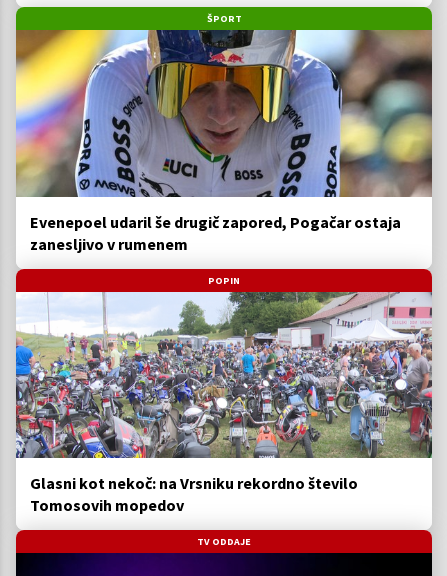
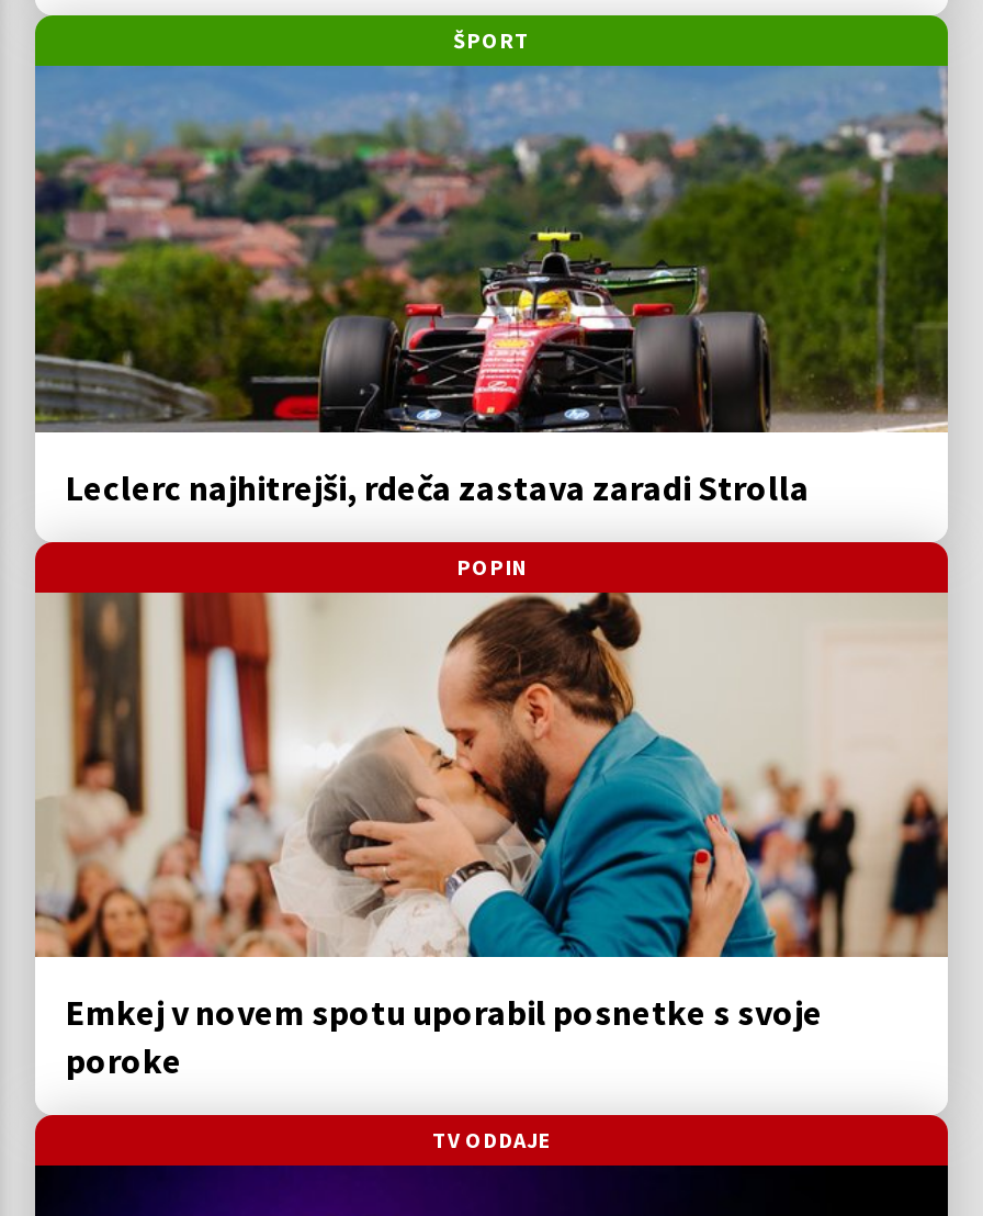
- [image]
- Evenepoel udaril še drugič zapored, Pogačar ostaja
- zanesljivo v rumenem
+ [image]
+ Leclerc najhitrejši, rdeča zastava zaradi Strolla

- [image]
- Glasni kot nekoč: na Vrsniku rekordno število
- Tomosovih mopedov
+ [image]
+ Emkej v novem spotu uporabil posnetke s svoje
+ poroke
